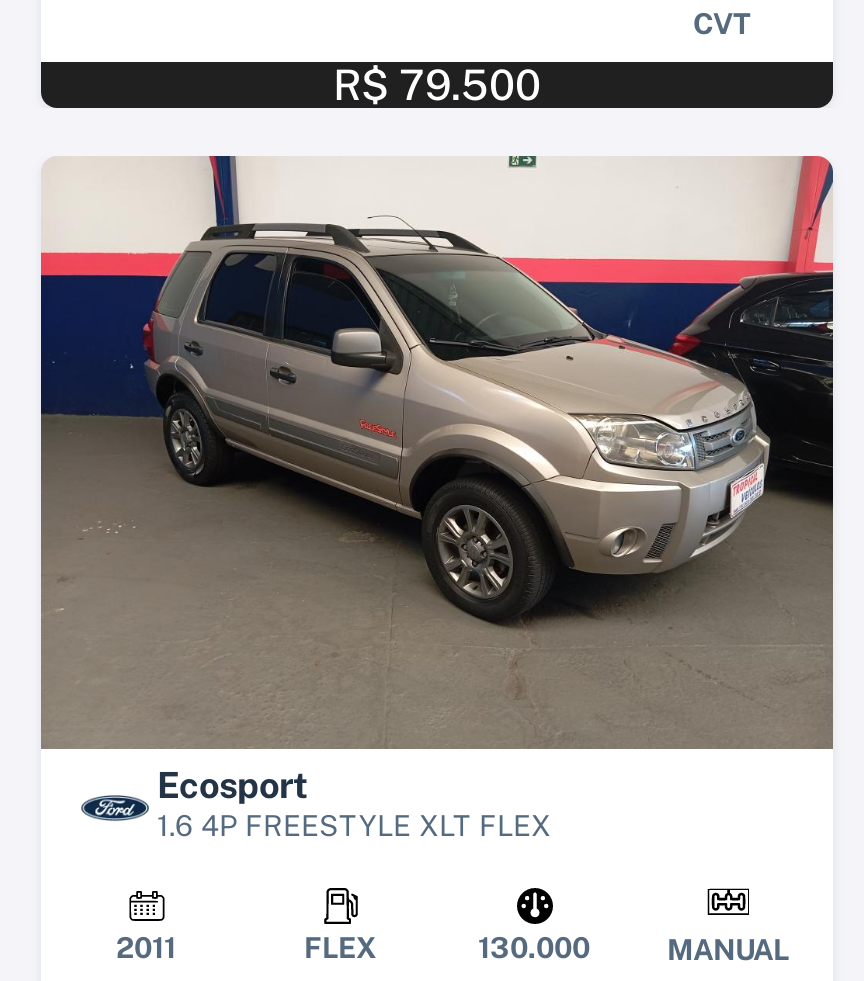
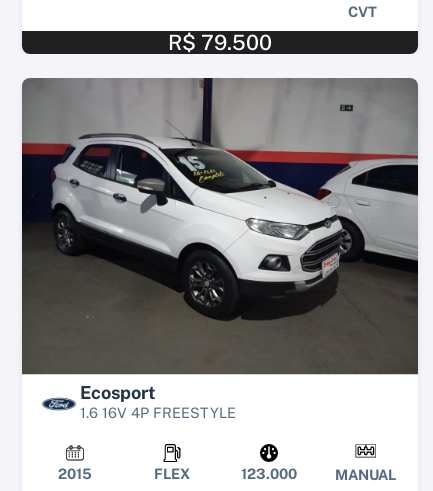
- [image]
- 1.6 4P FREESTYLE XLT FLEX
+ [image]
+ 1.6 16V 4P FREESTYLE

- 2011
+ 2015

- 130.000
+ 123.000
